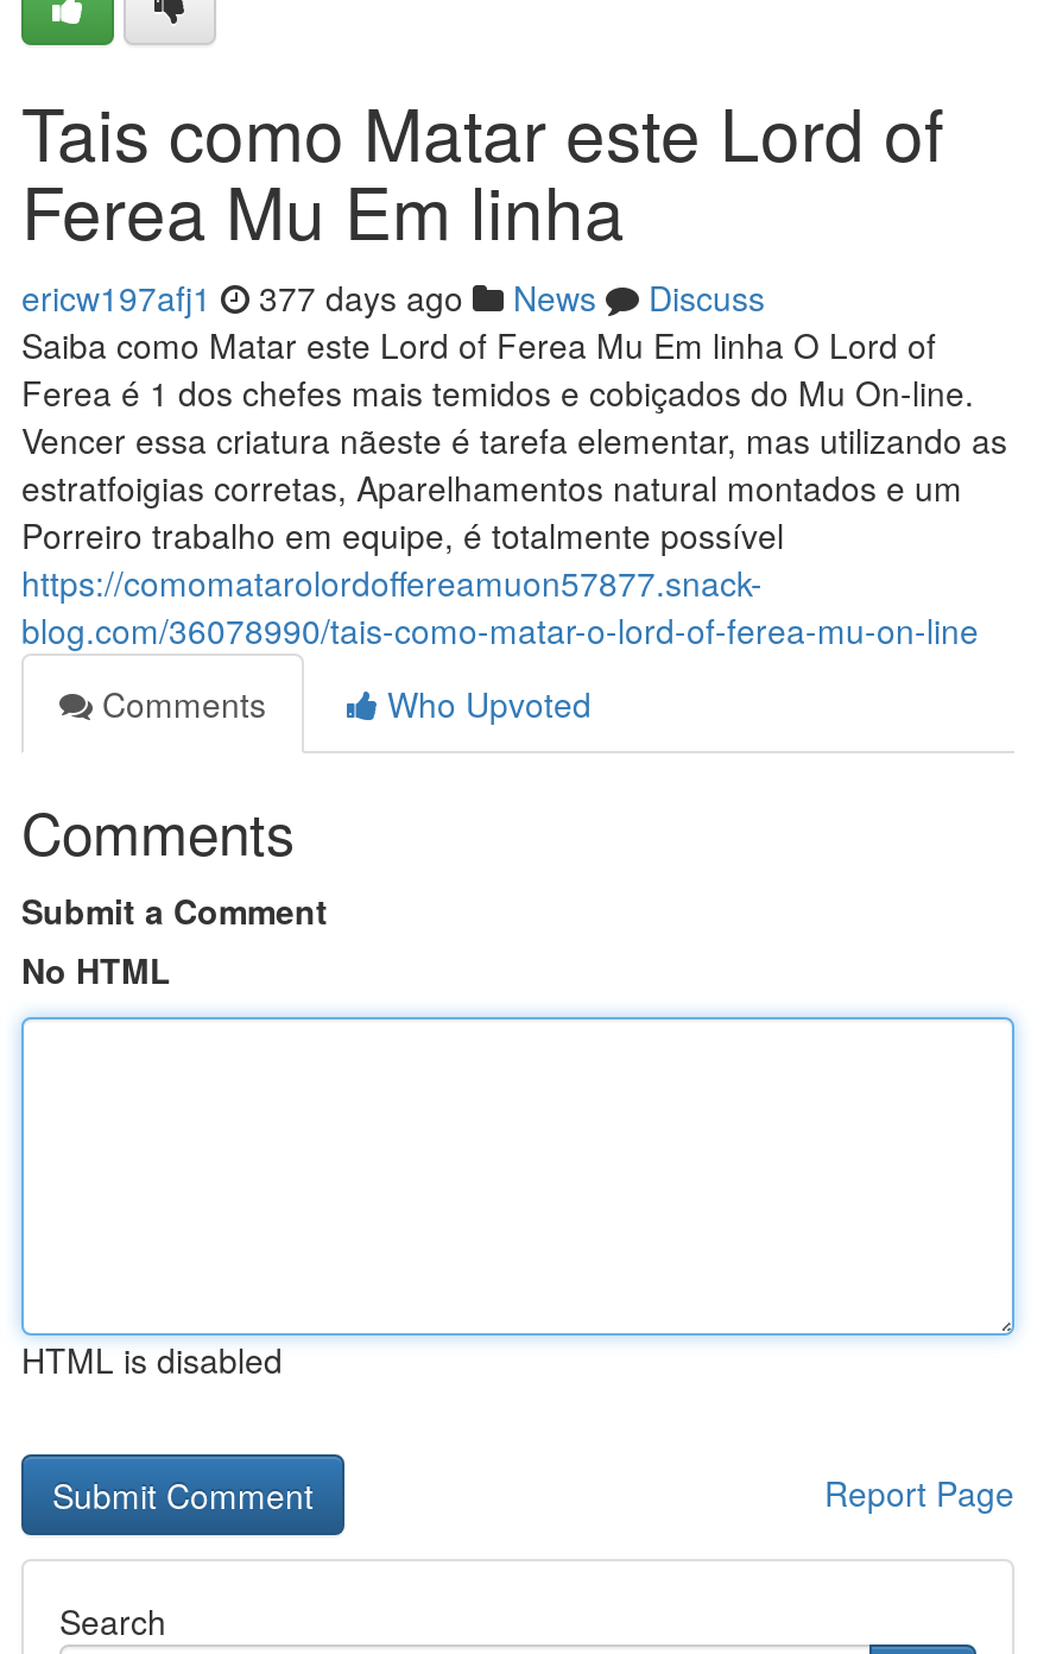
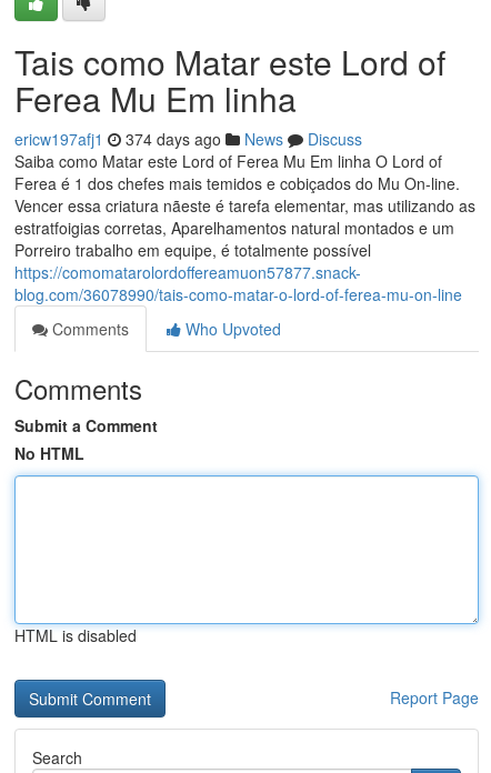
- ericw197afj1 377 days ago News Discuss
+ ericw197afj1 374 days ago News Discuss
